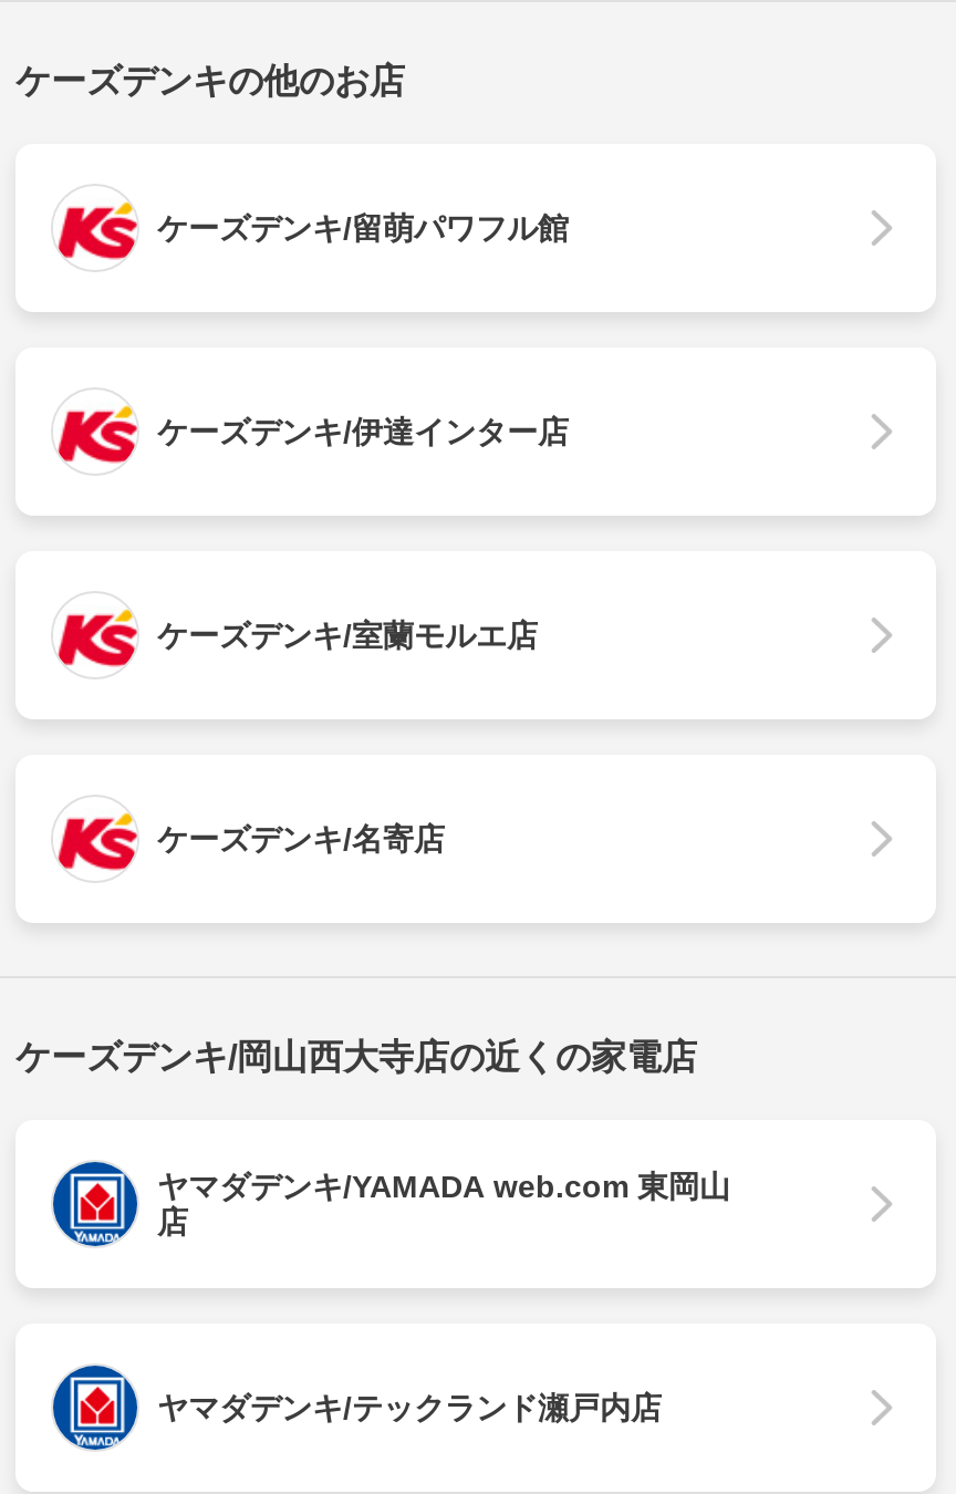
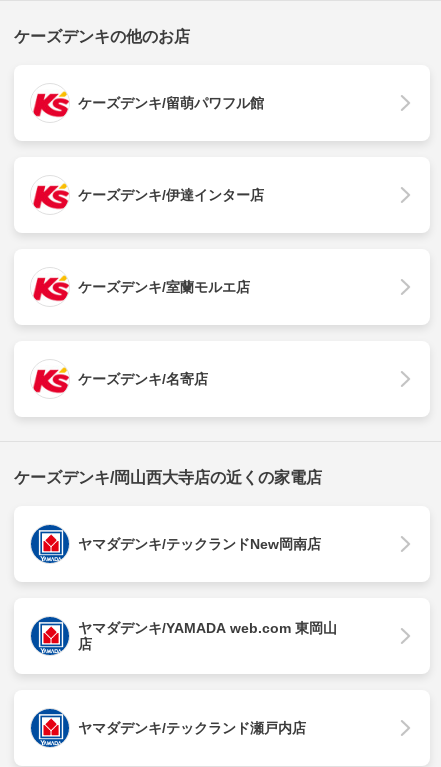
+ ヤマダデンキ/テックランドNew岡南店
